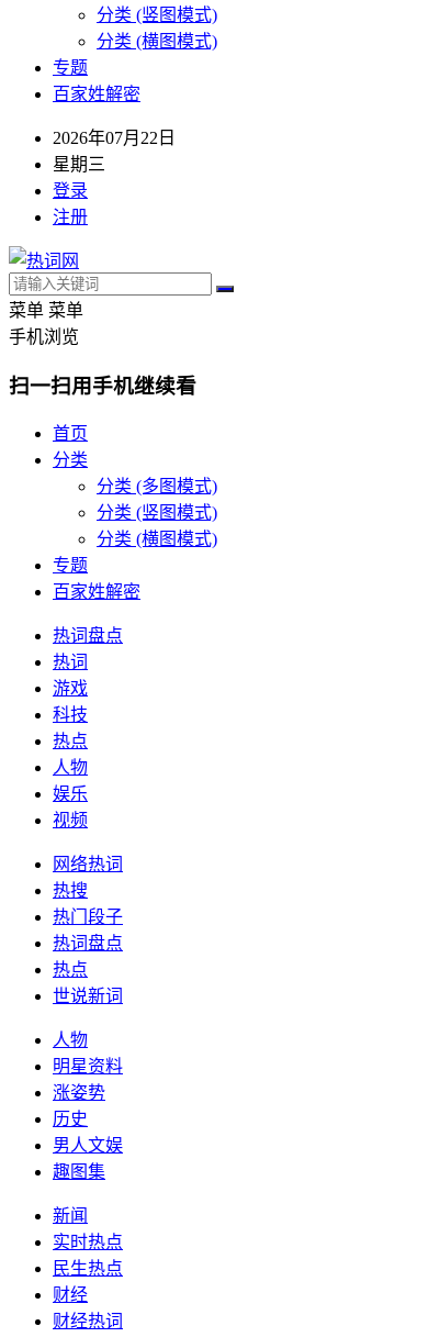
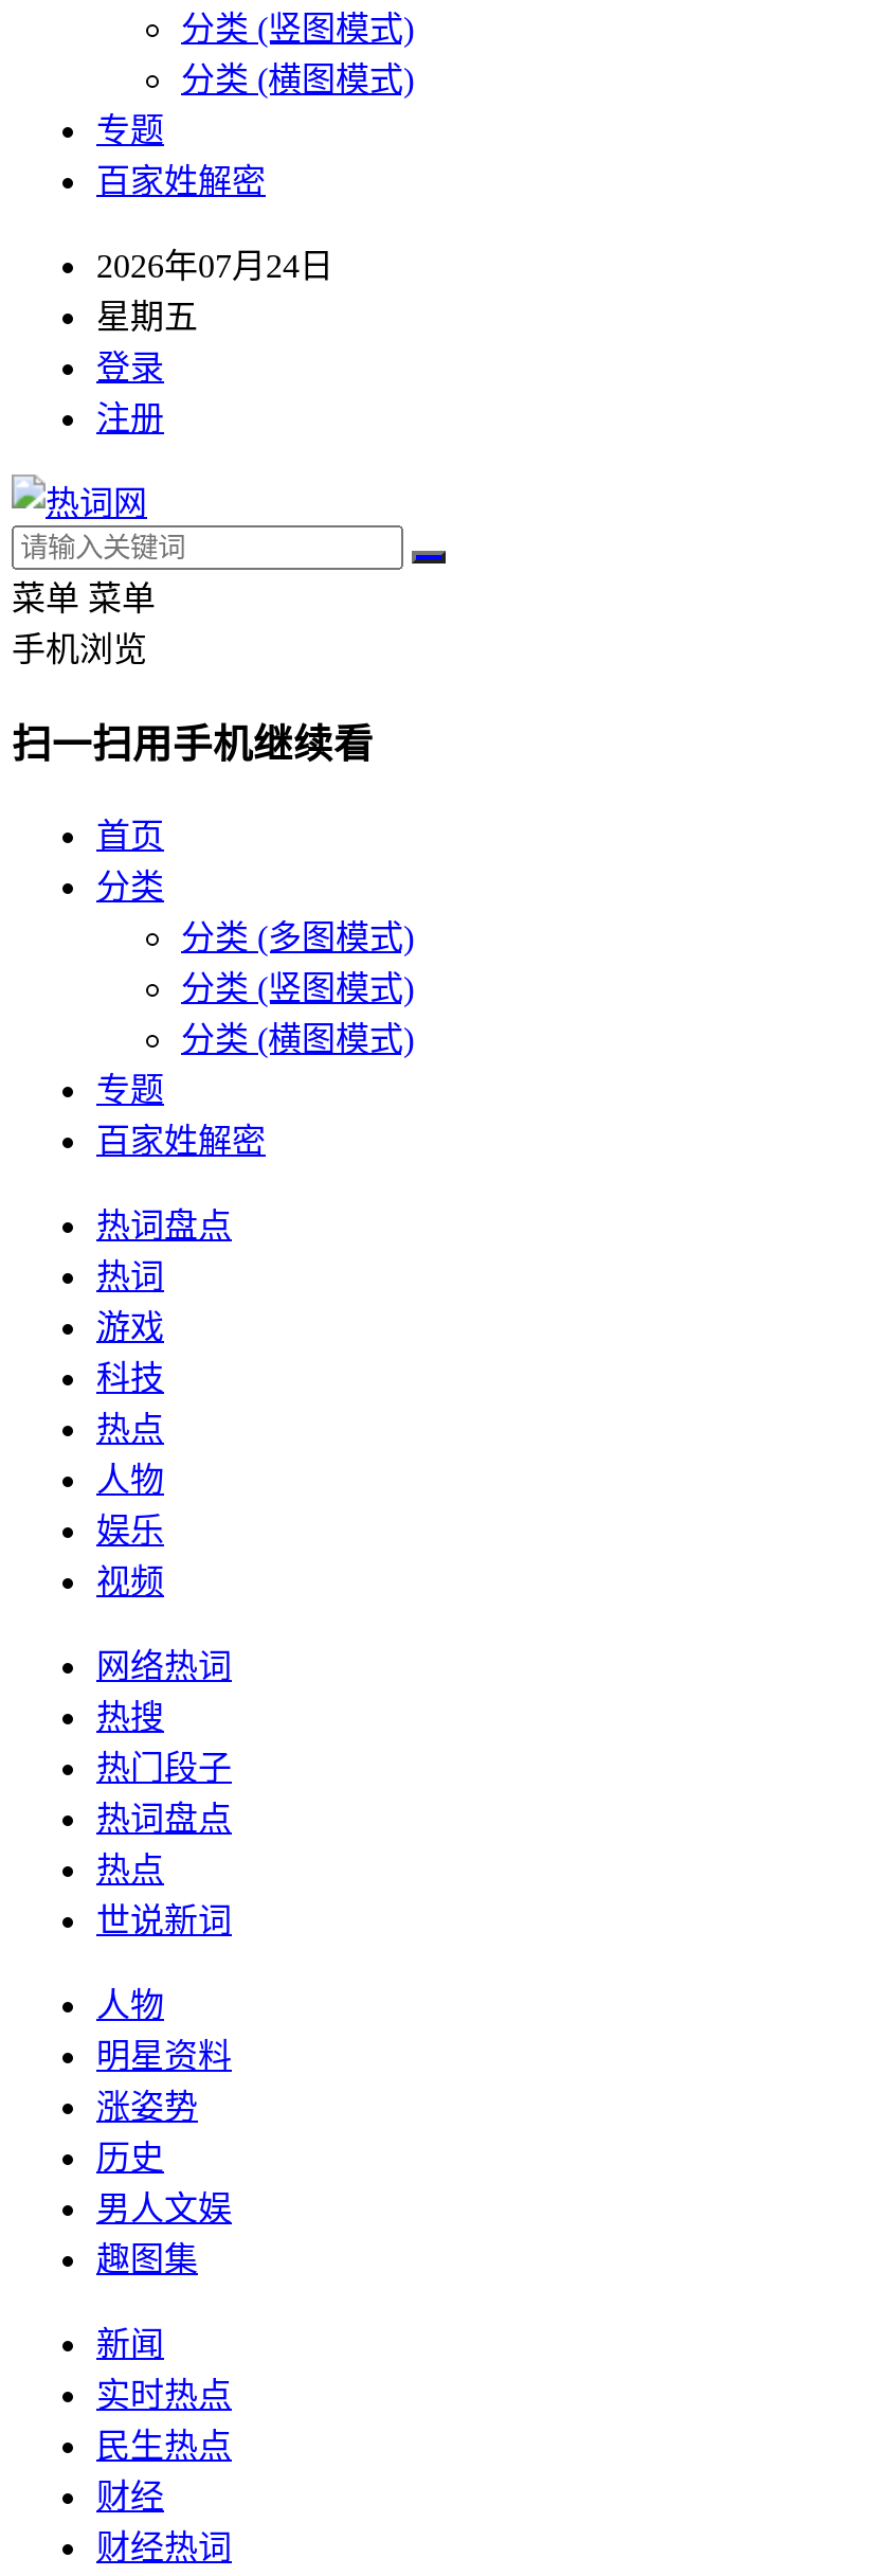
- 2026年07月22日
+ 2026年07月24日

- 星期三
+ 星期五
